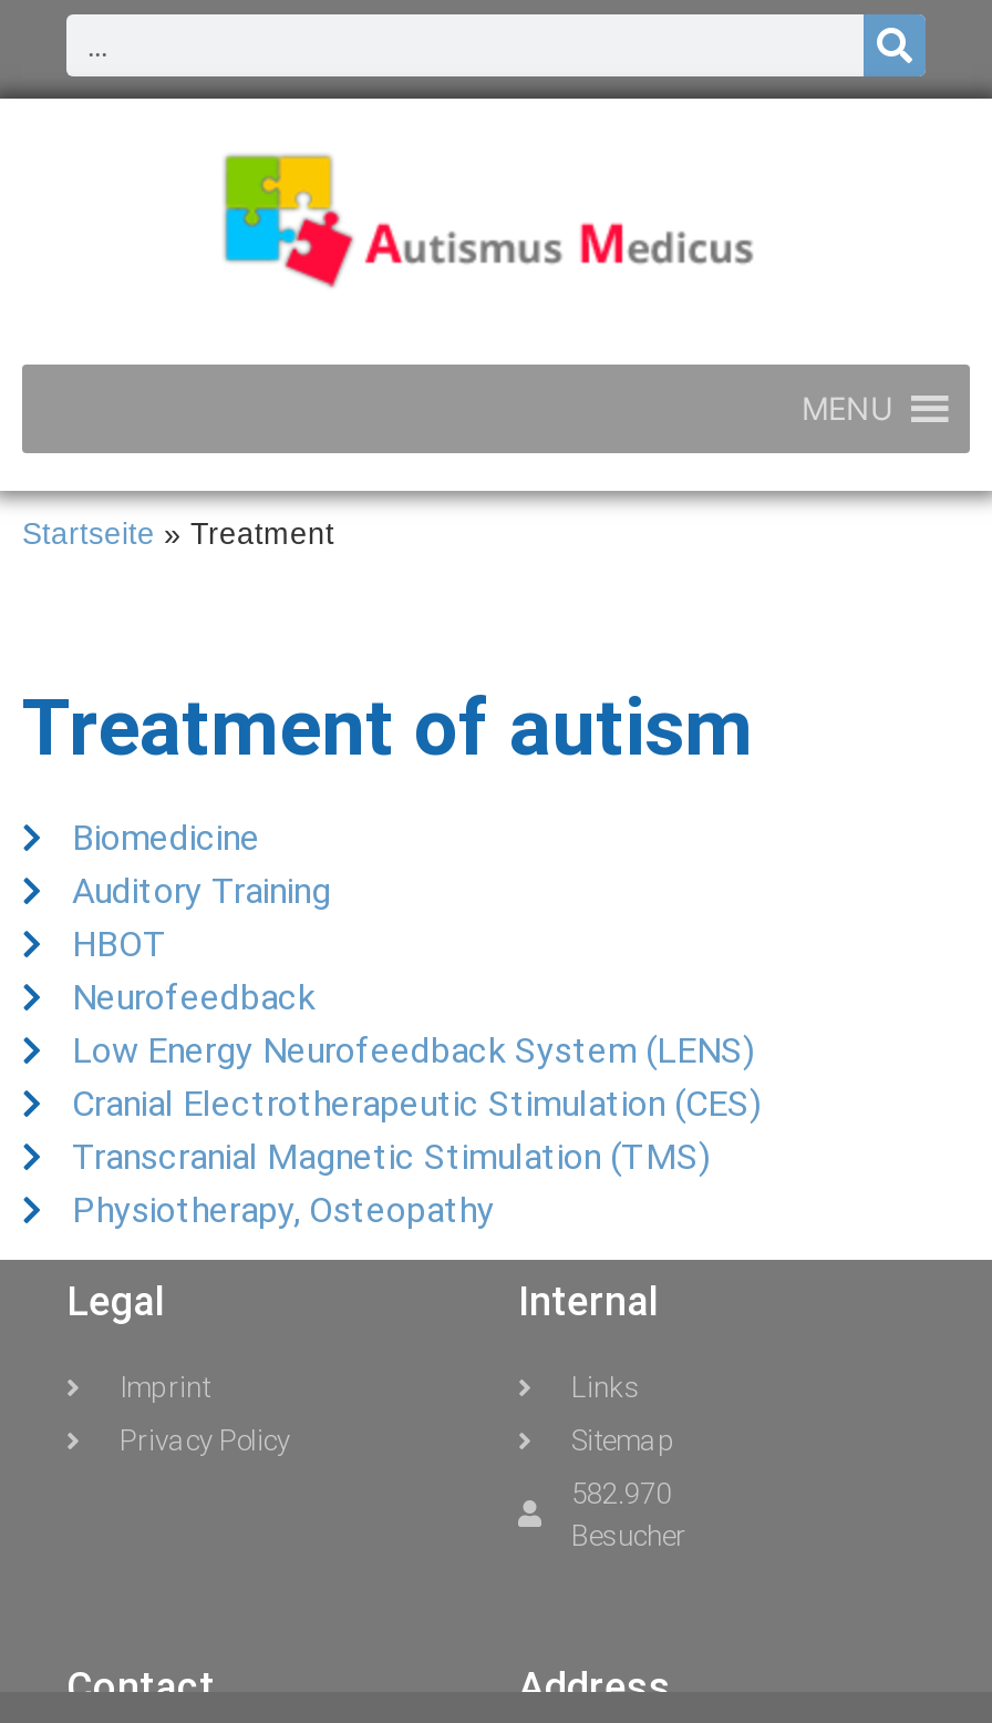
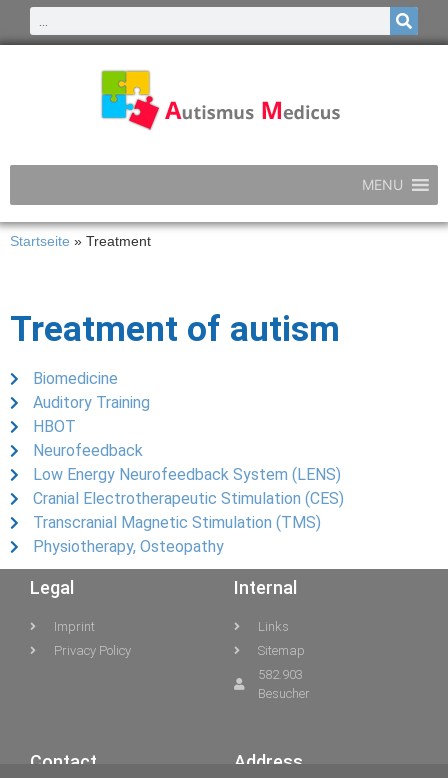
- 582.970
+ 582.903
